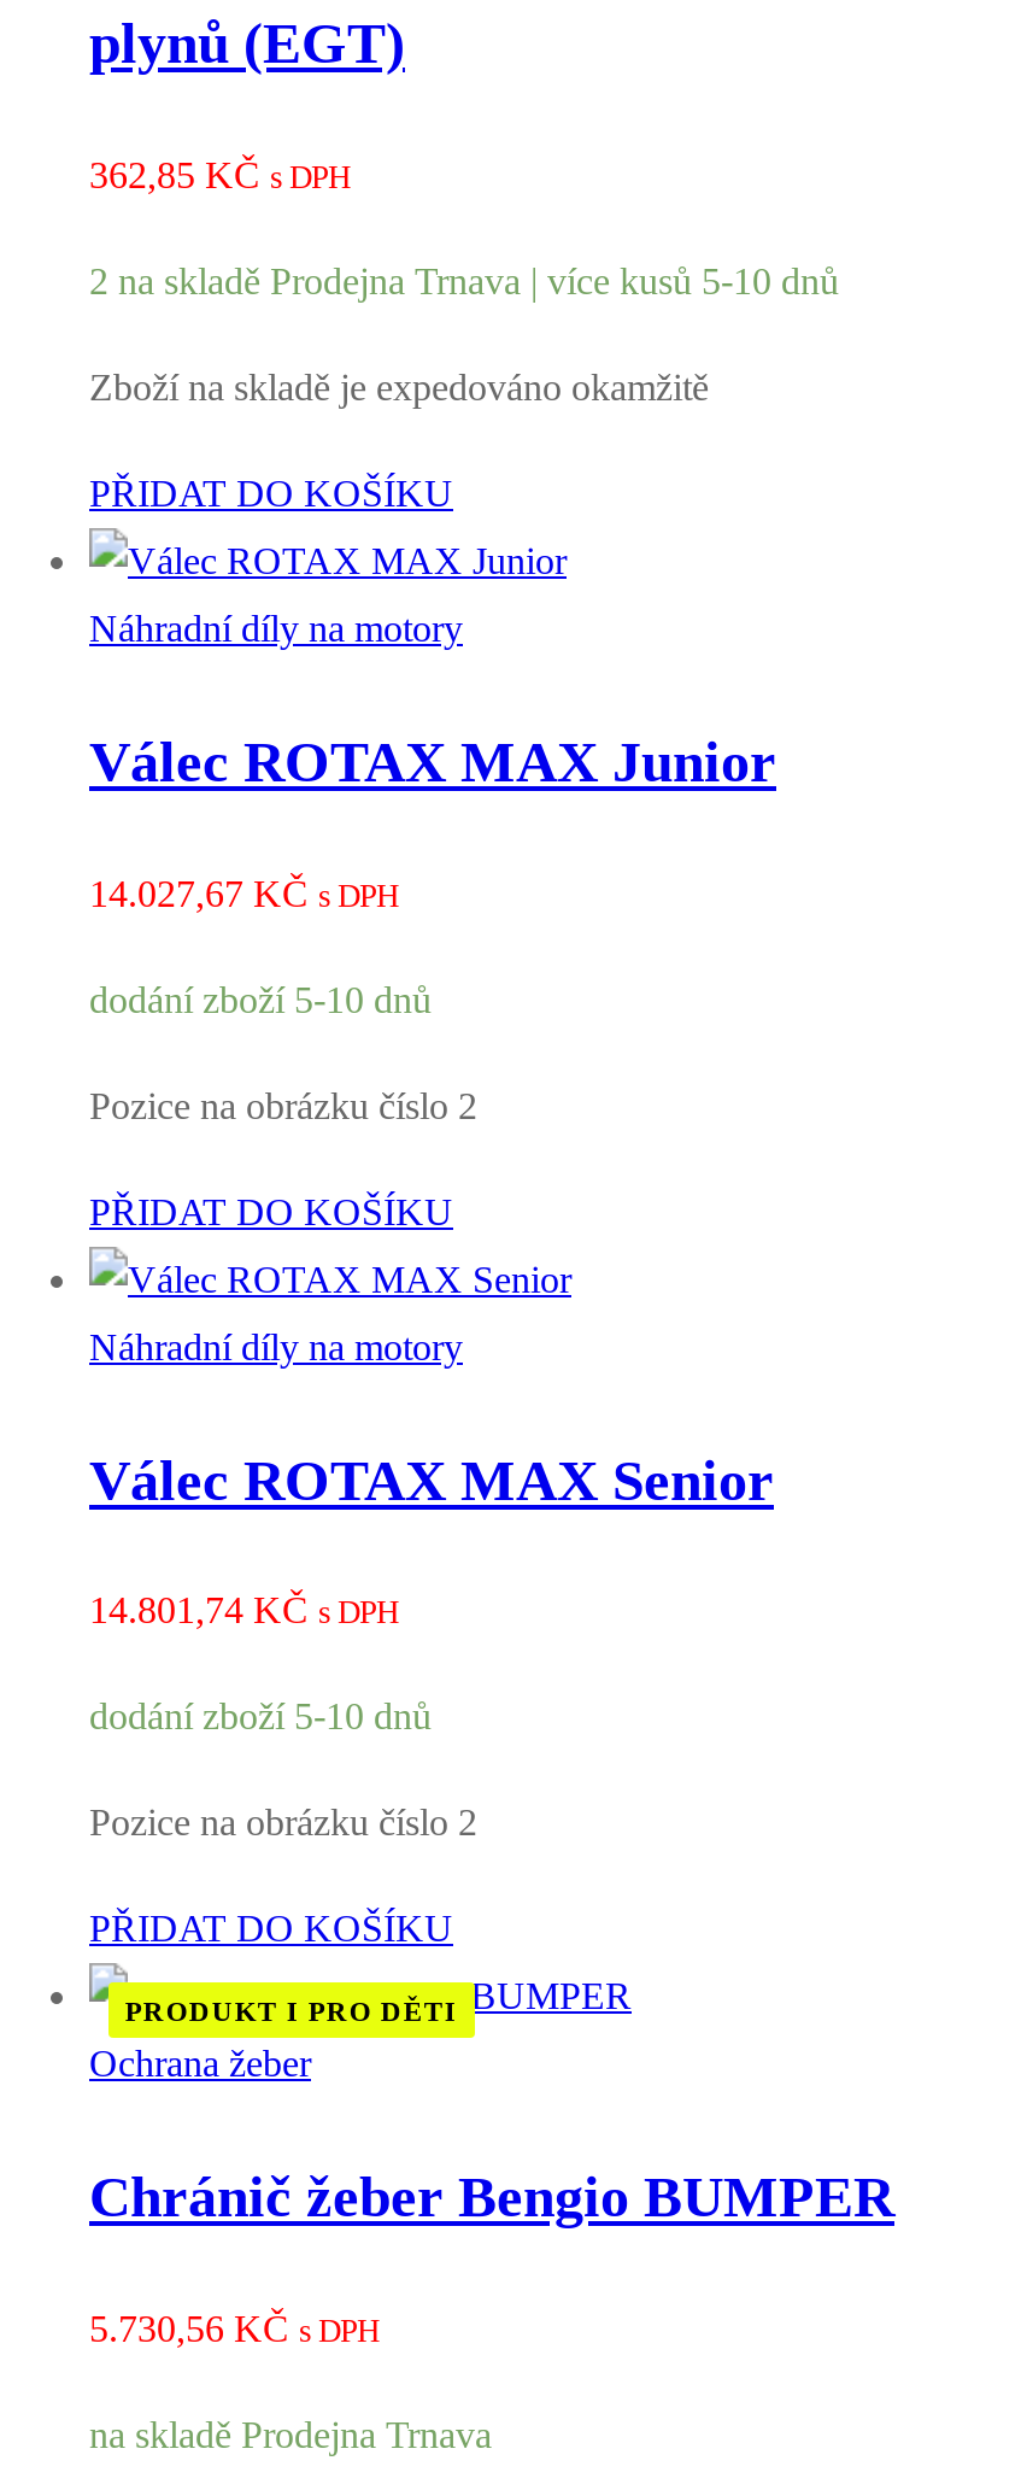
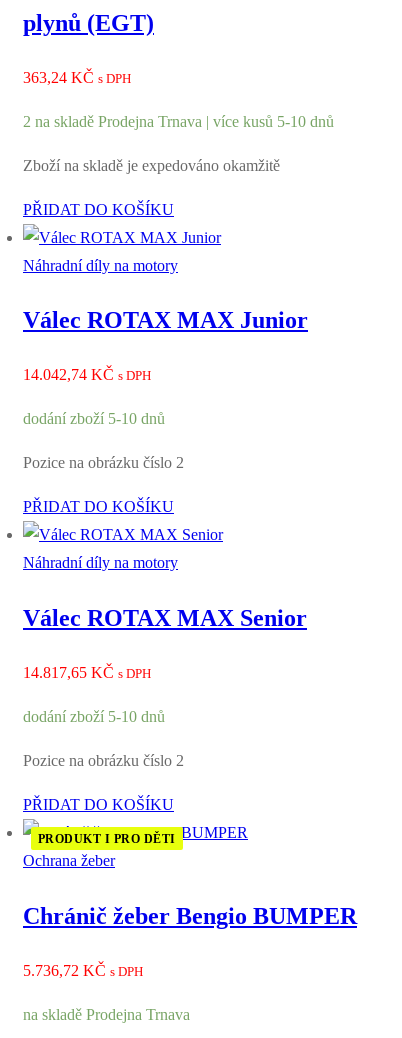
- 362,85 KČ s DPH
+ 363,24 KČ s DPH

- 14.027,67 KČ s DPH
+ 14.042,74 KČ s DPH

- 14.801,74 KČ s DPH
+ 14.817,65 KČ s DPH

- 5.730,56 KČ s DPH
+ 5.736,72 KČ s DPH
